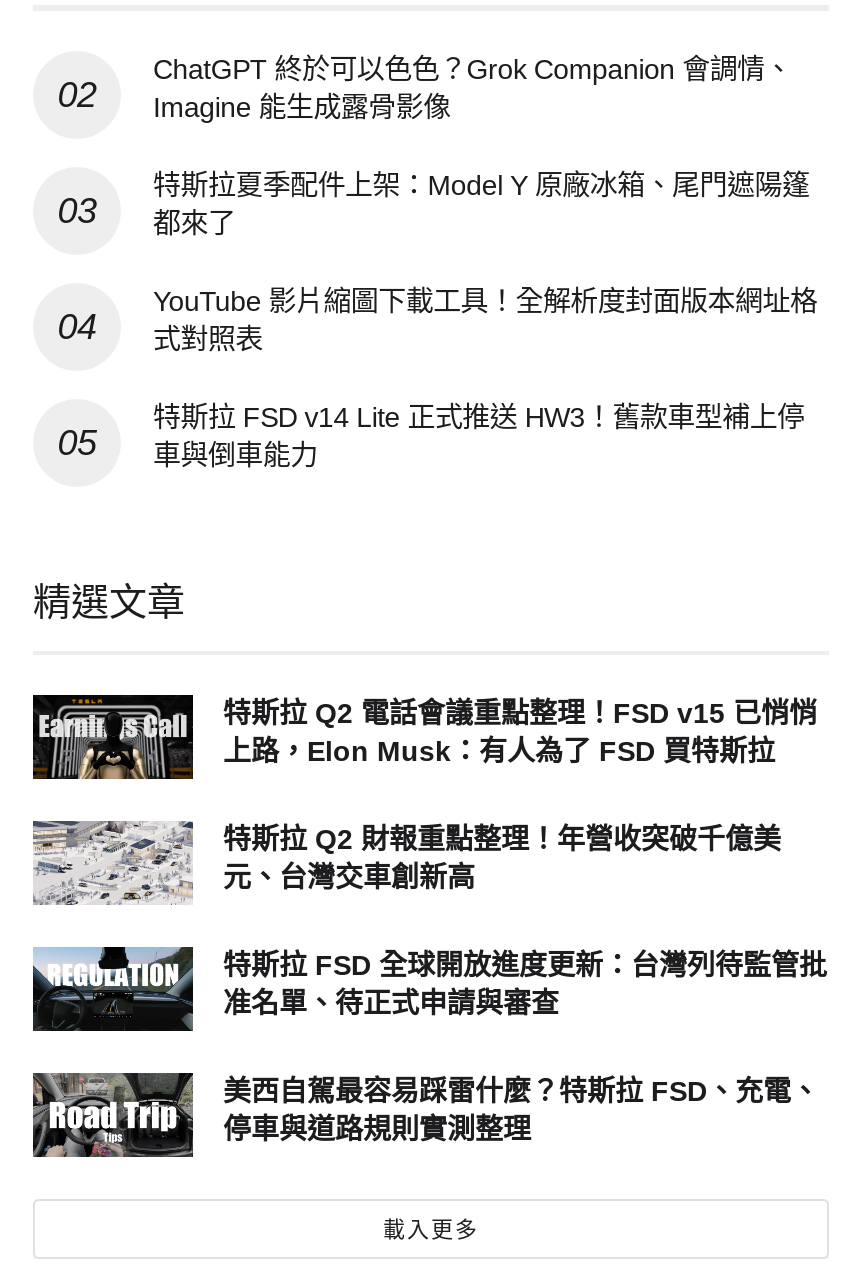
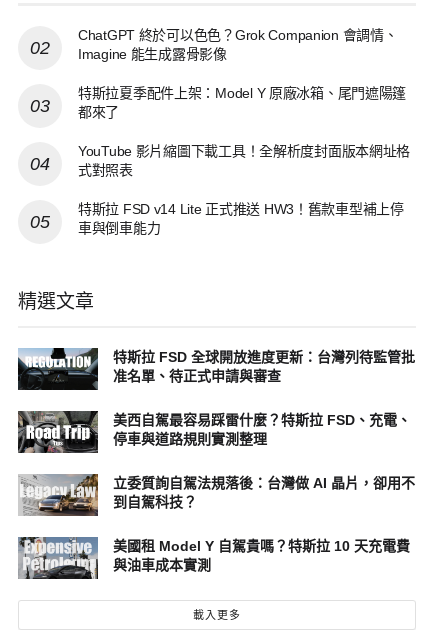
- [image]
- 特斯拉 Q2 電話會議重點整理！FSD v15 已悄悄
- 上路，Elon Musk：有人為了 FSD 買特斯拉
- 特斯拉 Q2 財報重點整理！年營收突破千億美
- 元、台灣交車創新高

- [image]

moved up: [image] | 特斯拉 FSD 全球開放進度更新：台灣列待監管批 | 准名單、待正式申請與審查 | 美西自駕最容易踩雷什麼？特斯拉 FSD、充電、 | 停車與道路規則實測整理

+ [image]
+ 立委質詢自駕法規落後：台灣做 AI 晶片，卻用不
+ 到自駕科技？
+ 美國租 Model Y 自駕貴嗎？特斯拉 10 天充電費
+ 與油車成本實測

+ [image]
